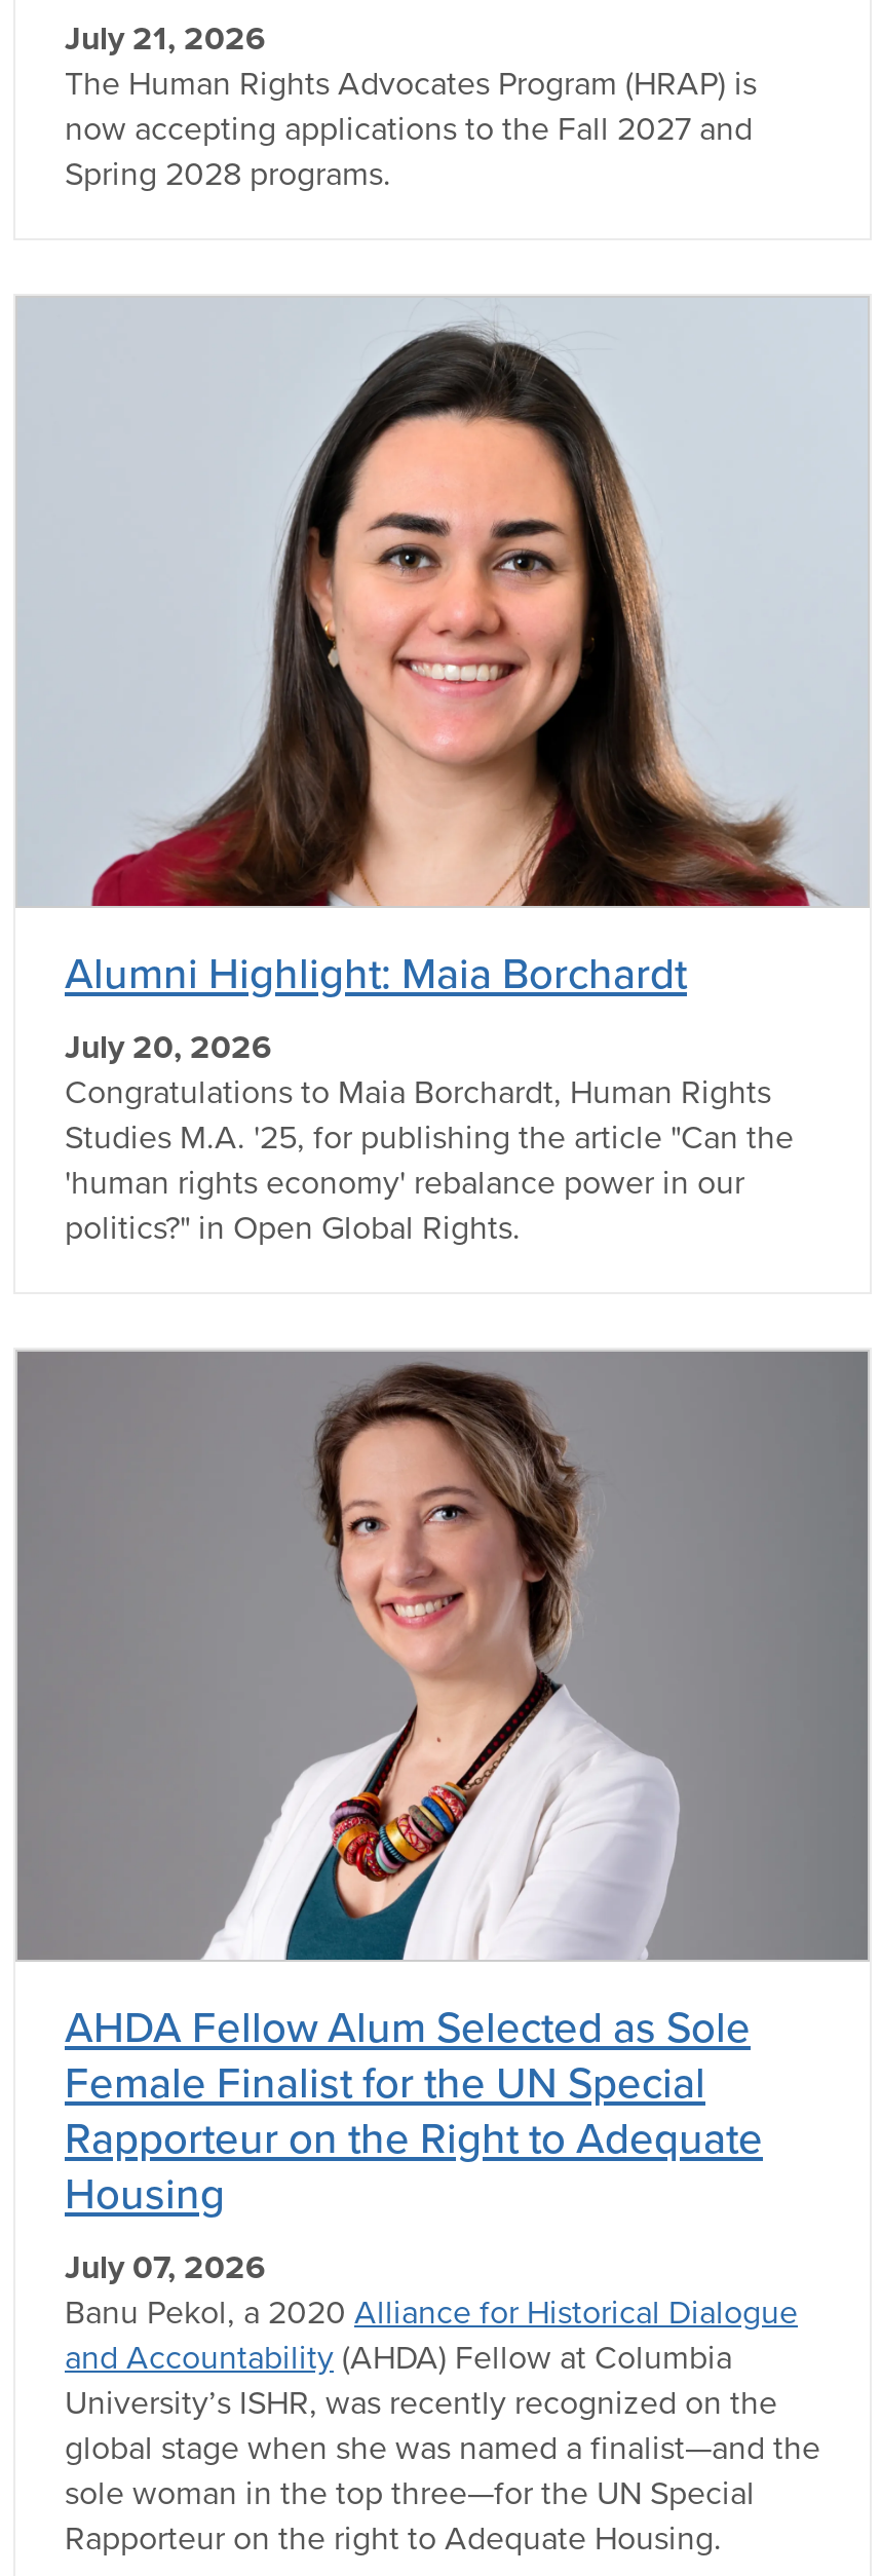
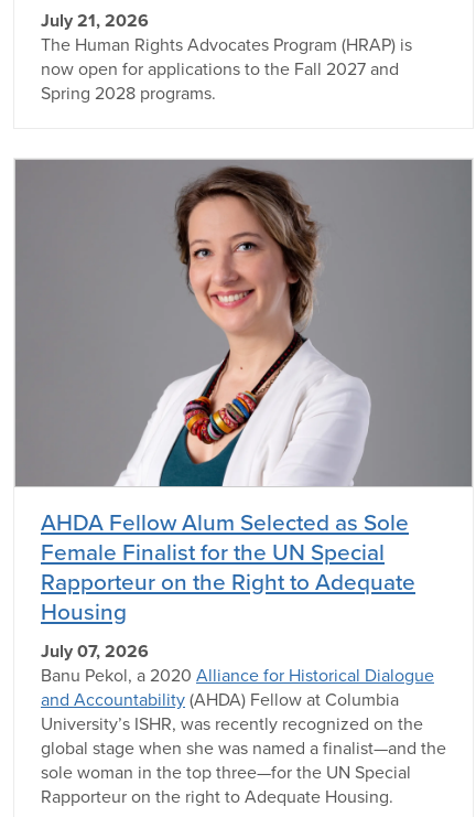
- now accepting applications to the Fall 2027 and
+ now open for applications to the Fall 2027 and

- [image]
- Alumni Highlight: Maia Borchardt
- July 20, 2026
- Congratulations to Maia Borchardt, Human Rights
- Studies M.A. '25, for publishing the article "Can the
- 'human rights economy' rebalance power in our
- politics?" in Open Global Rights.
